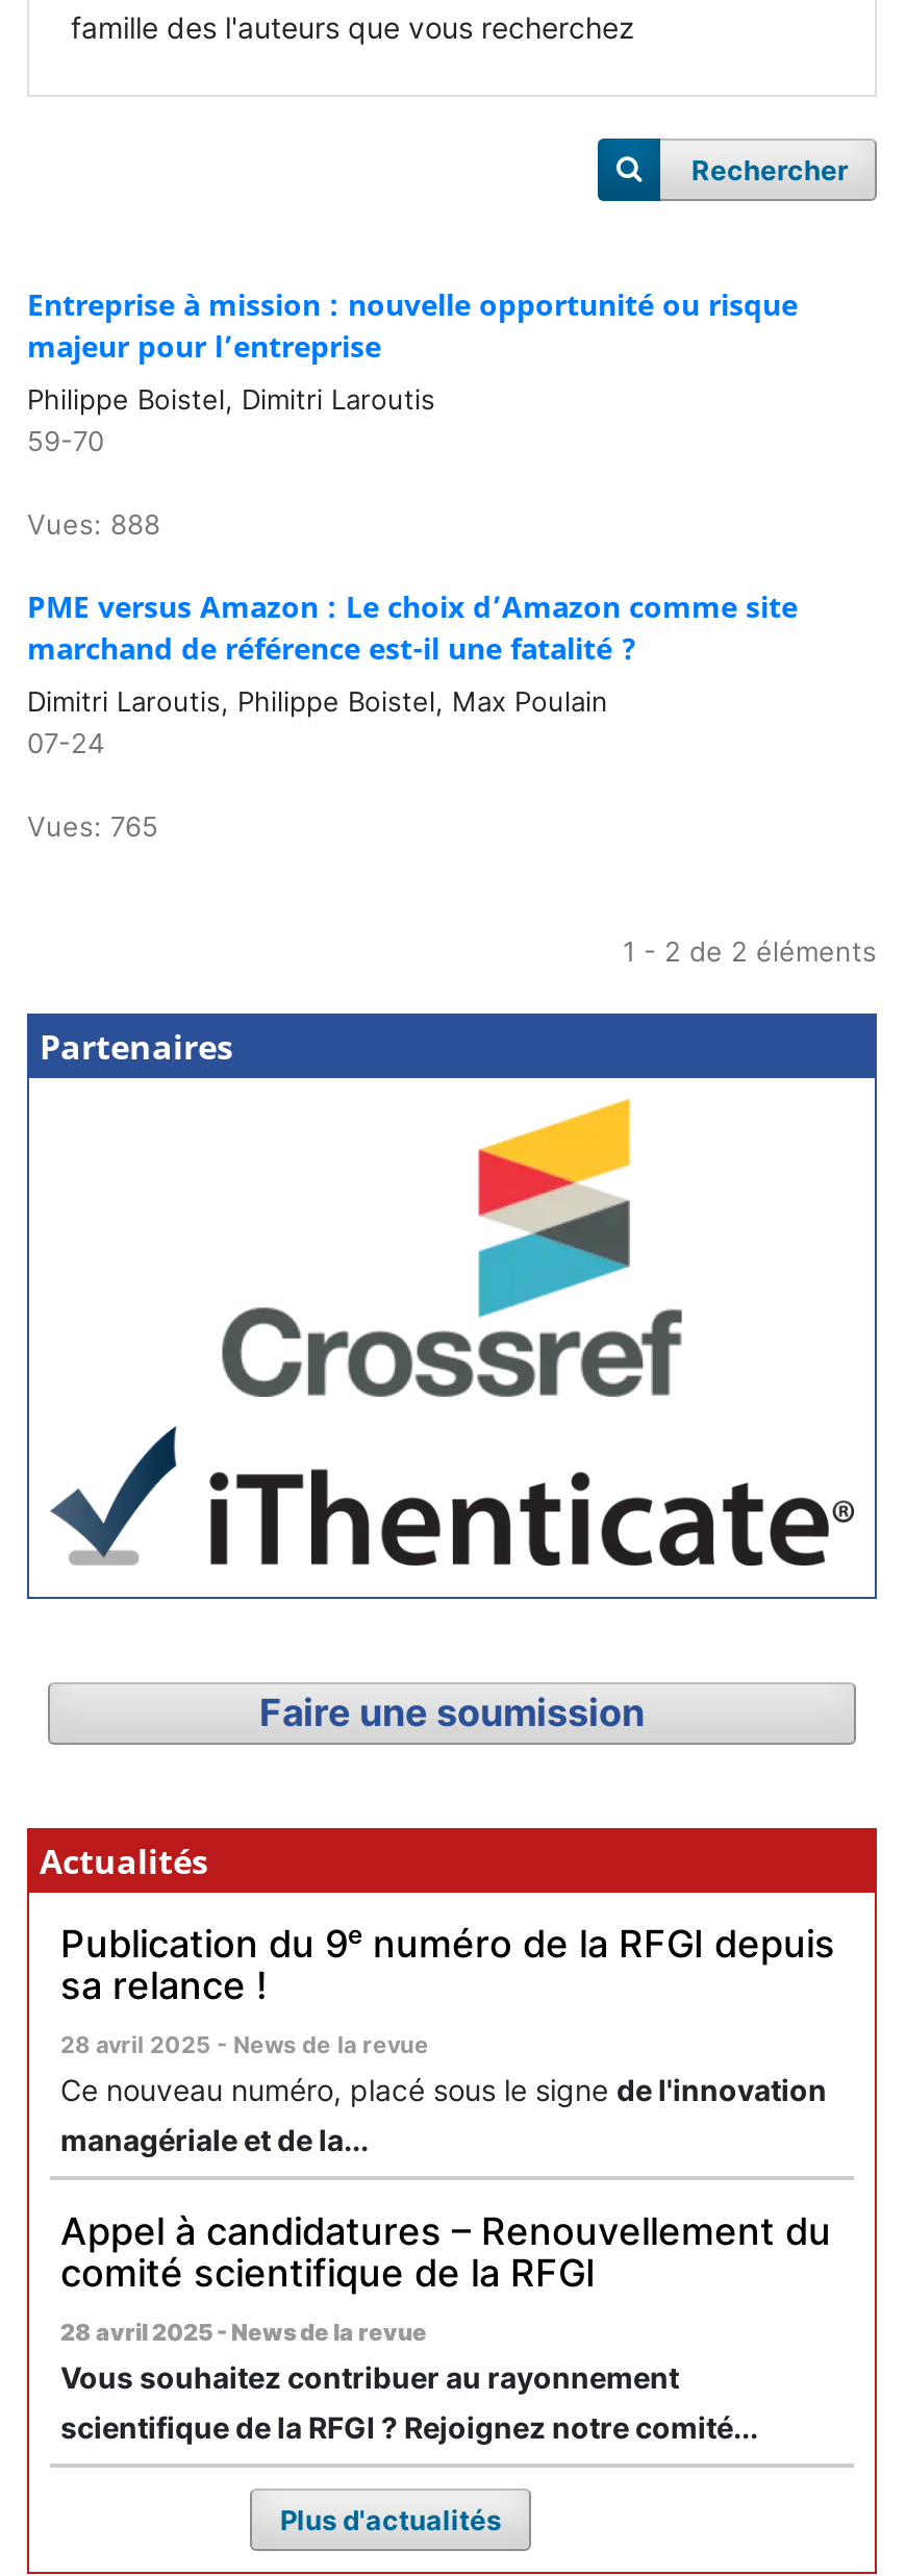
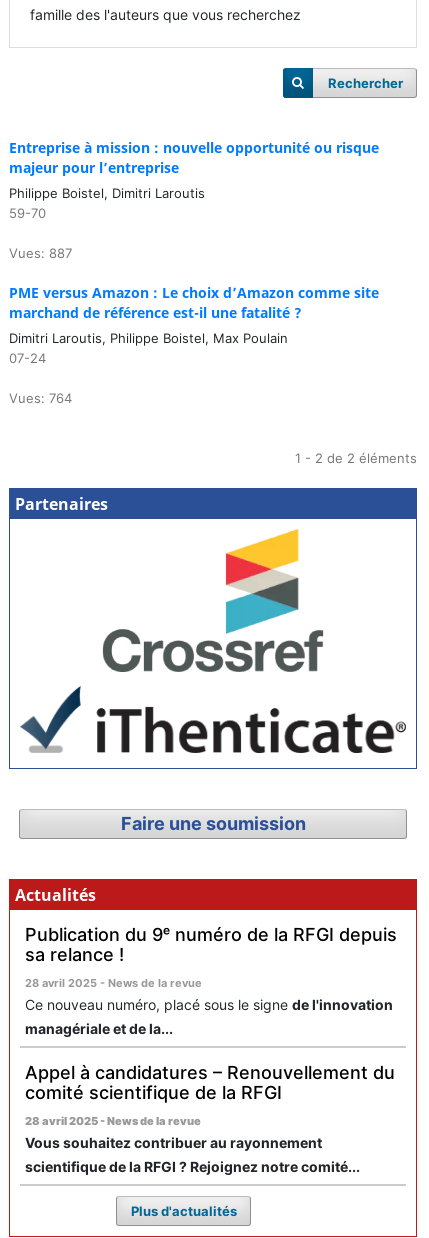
- Vues: 888
+ Vues: 887

- Vues: 765
+ Vues: 764
